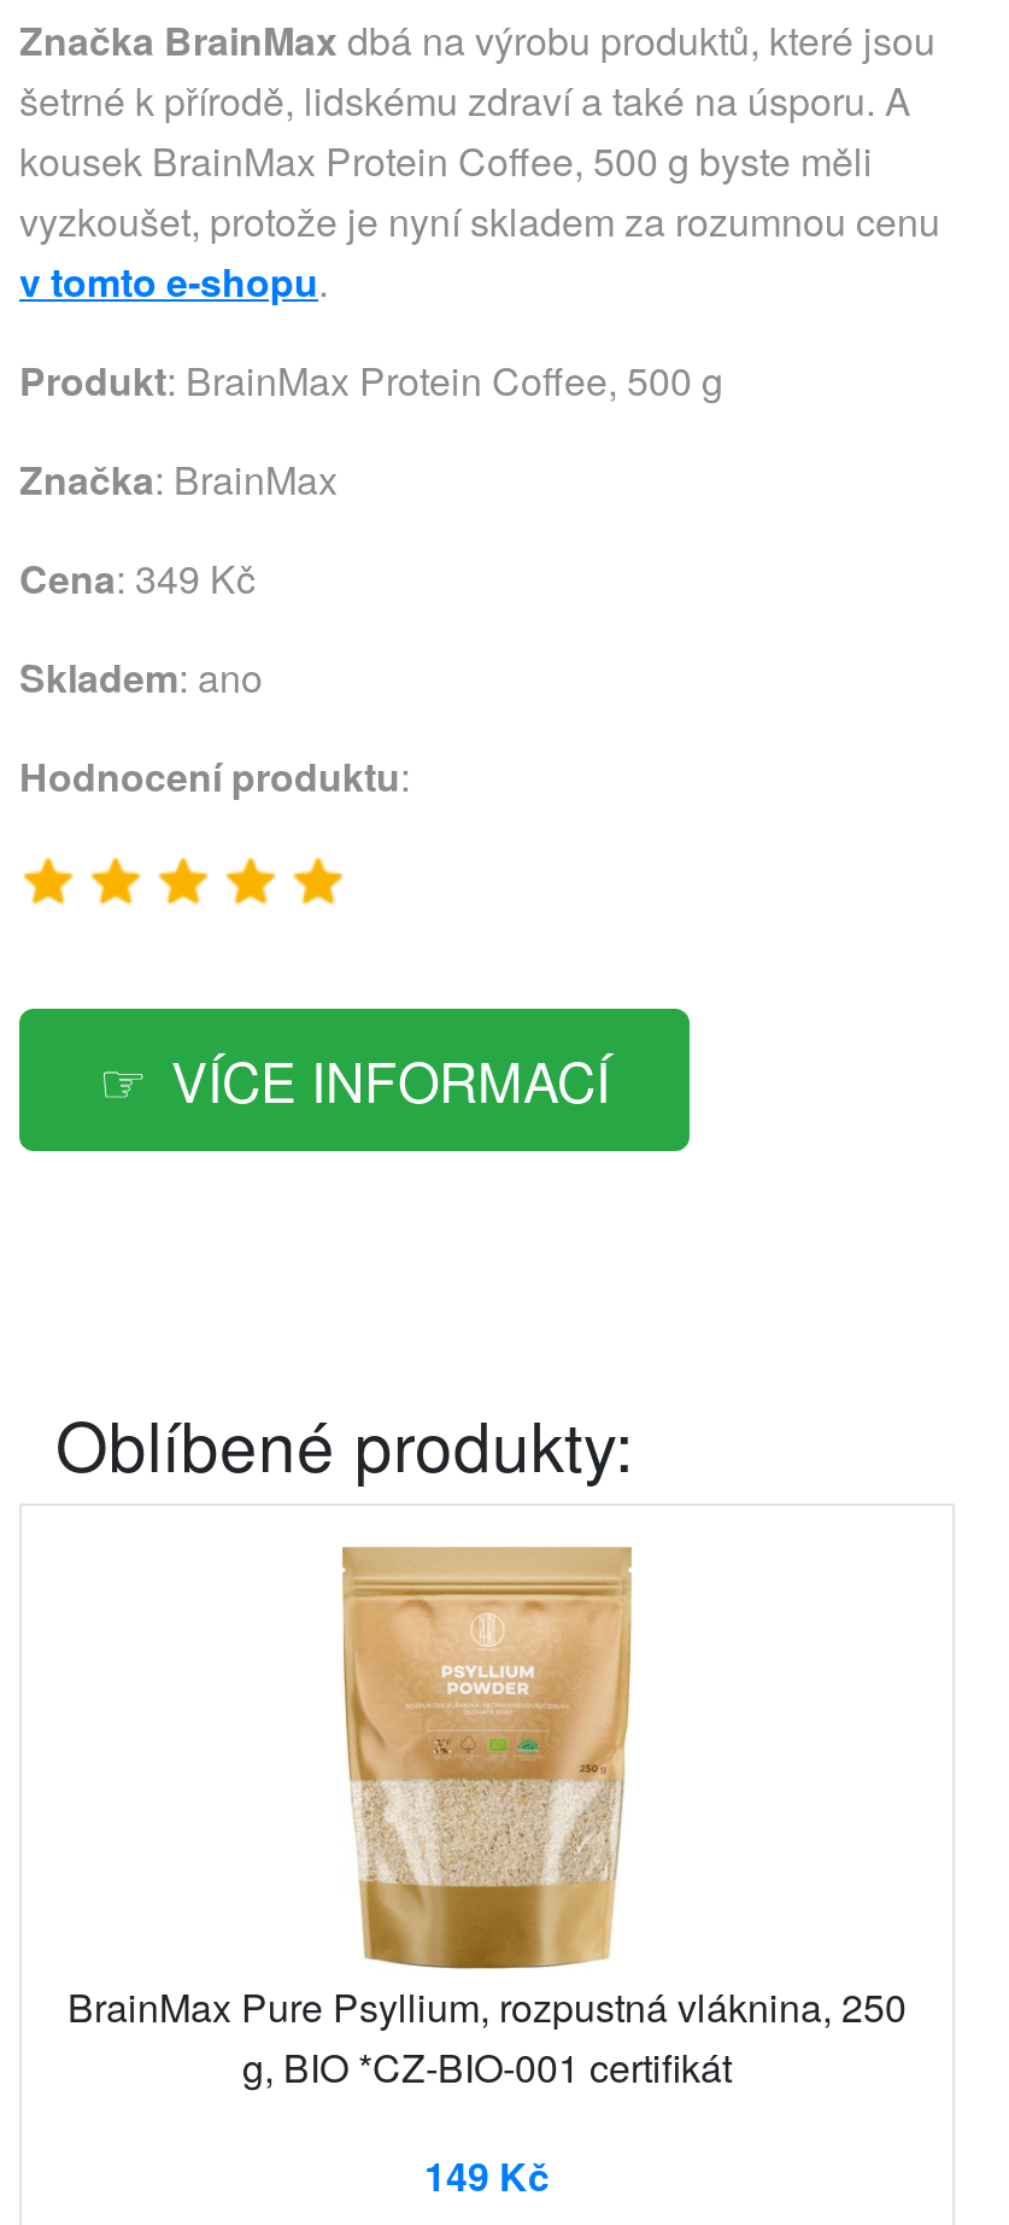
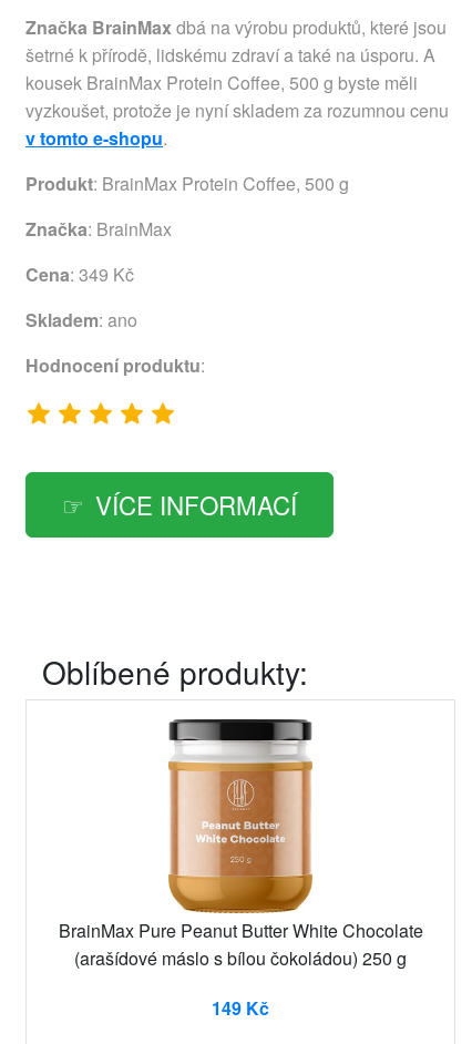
- [image]
- BrainMax Pure Psyllium, rozpustná vláknina, 250
- g, BIO *CZ-BIO-001 certifikát
+ [image]
+ BrainMax Pure Peanut Butter White Chocolate
+ (arašídové máslo s bílou čokoládou) 250 g
